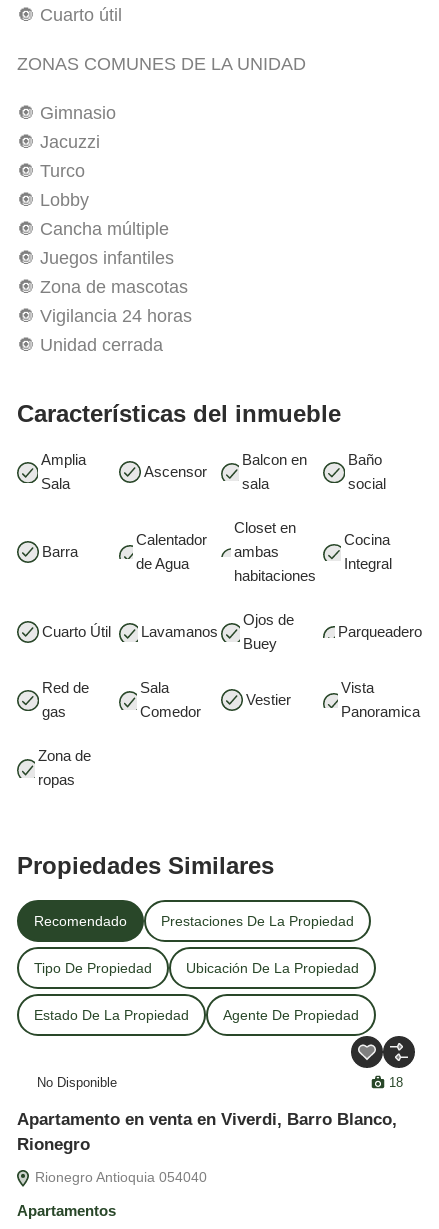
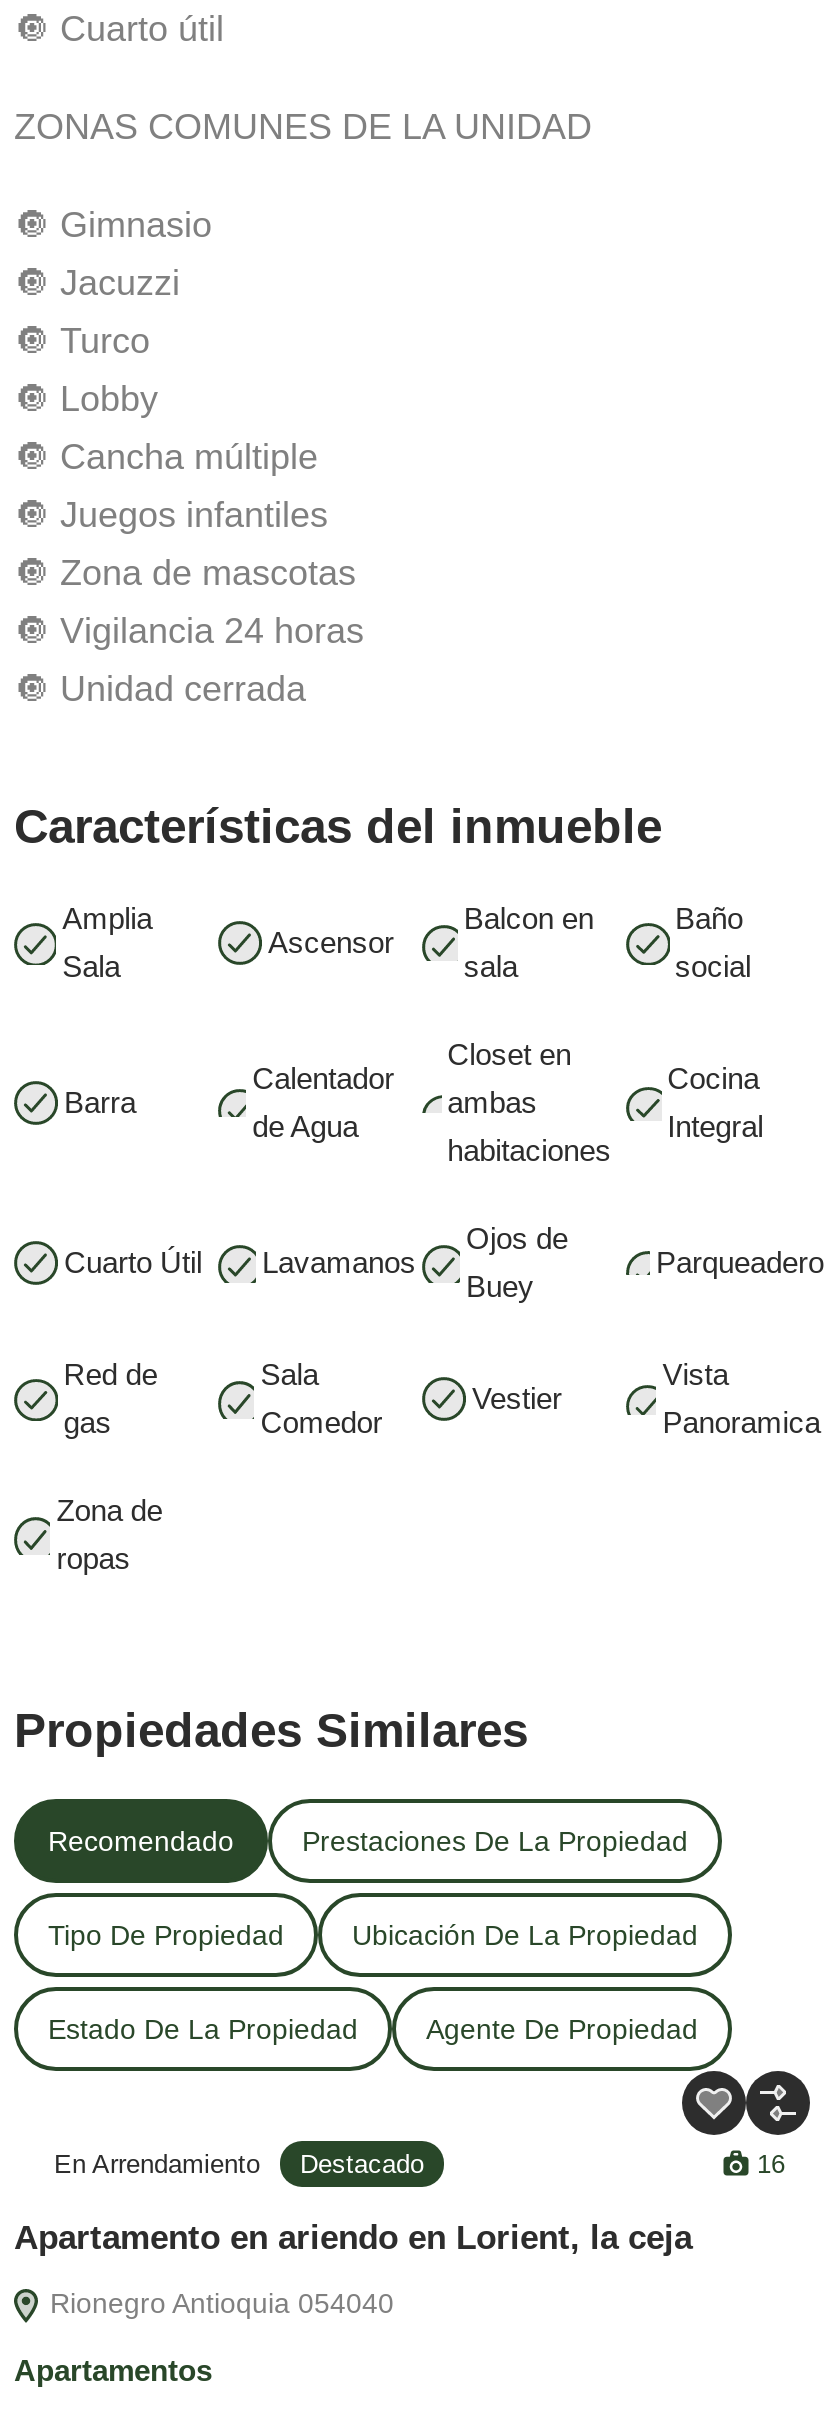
- No Disponible
- 18
+ En Arrendamiento
+ Destacado
+ 16

- Apartamento en venta en Viverdi, Barro Blanco,
- Rionegro
+ Apartamento en ariendo en Lorient, la ceja
